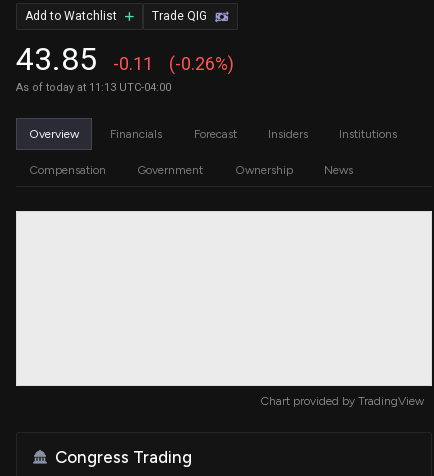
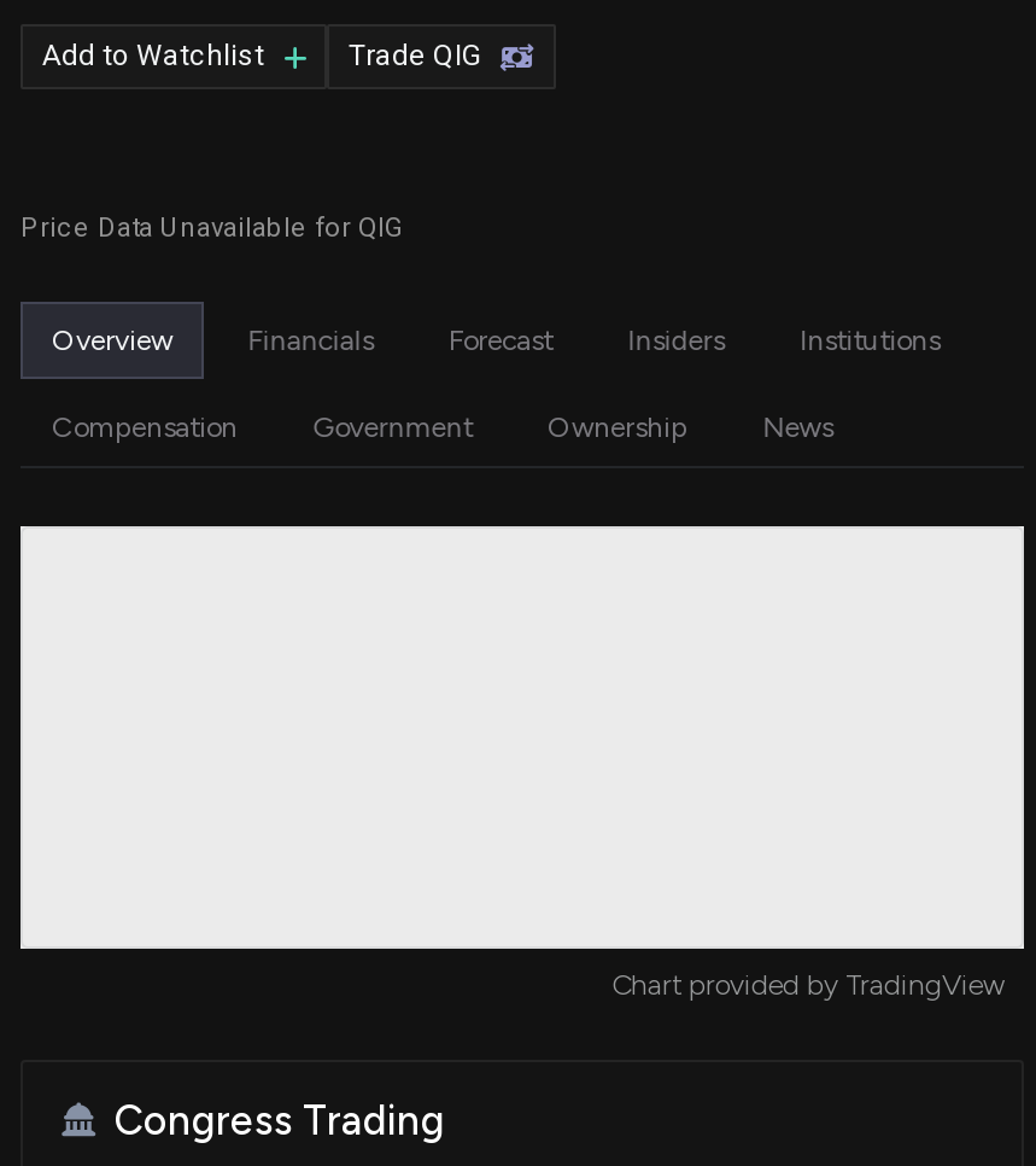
- 43.85
- -0.11
- (-0.26%)
- As of today at 11:13 UTC-04:00
+ Price Data Unavailable for QIG
